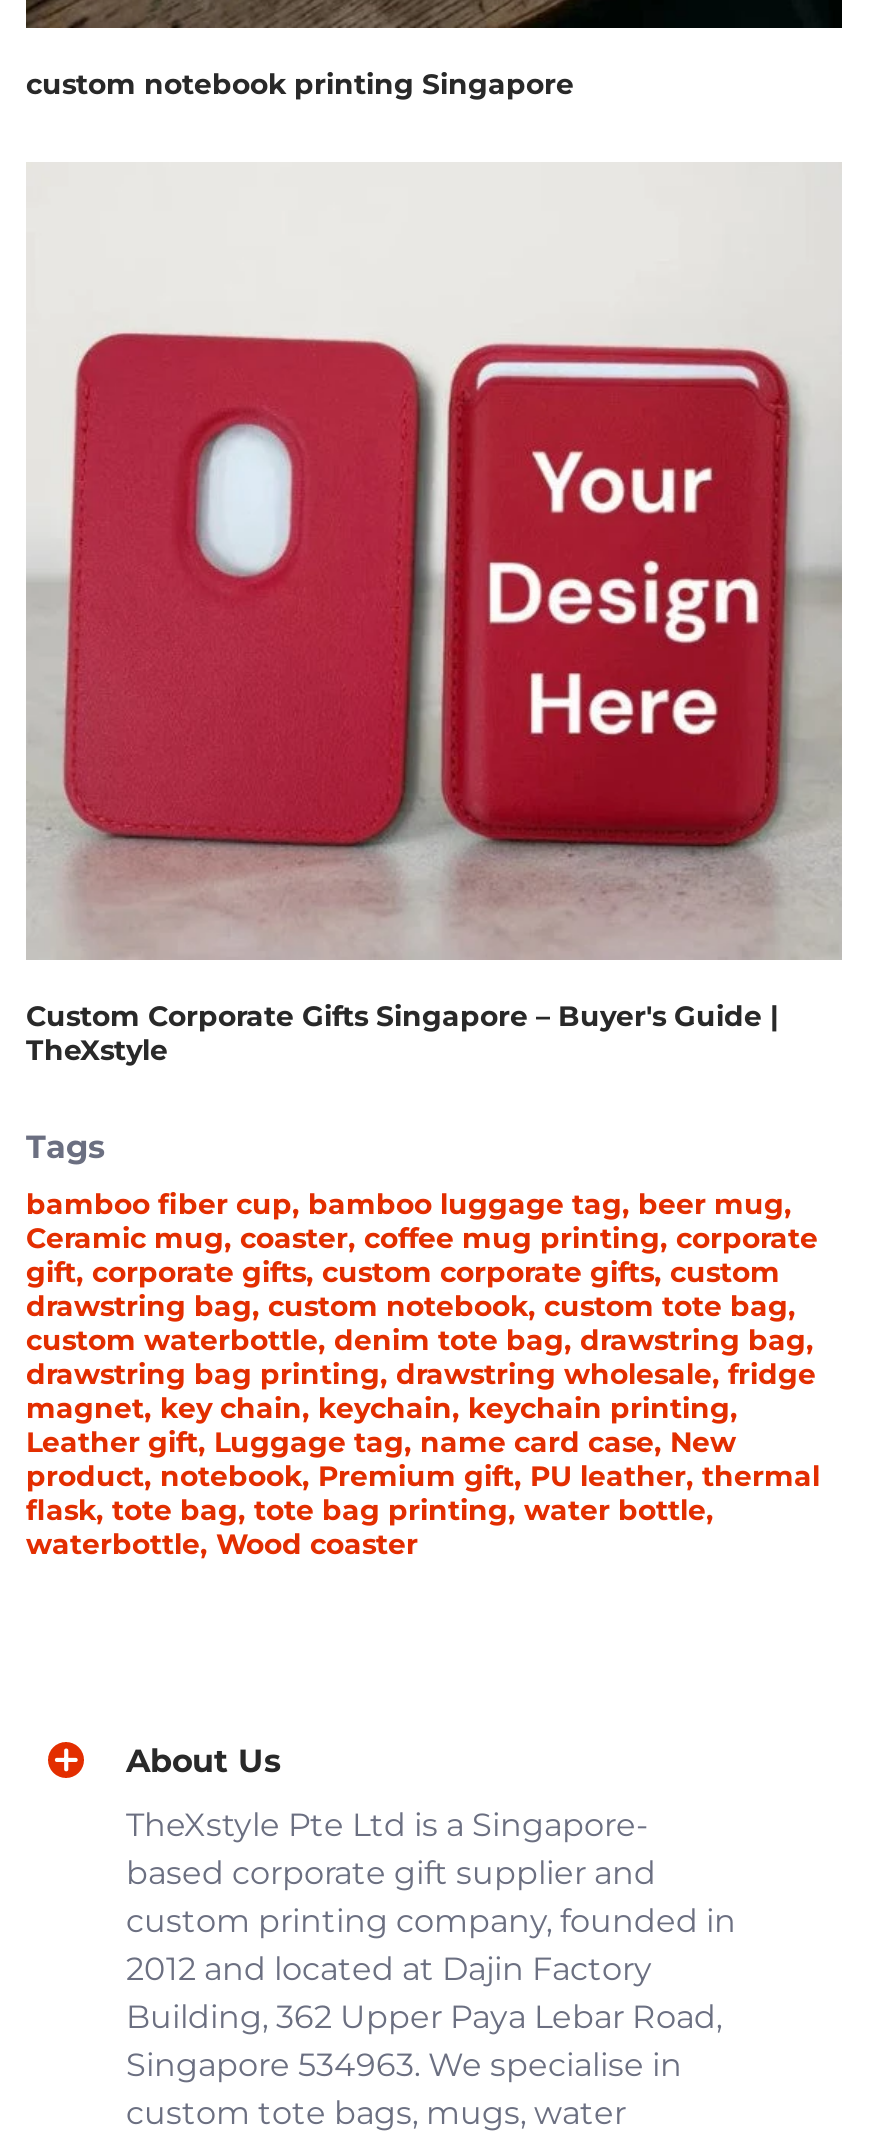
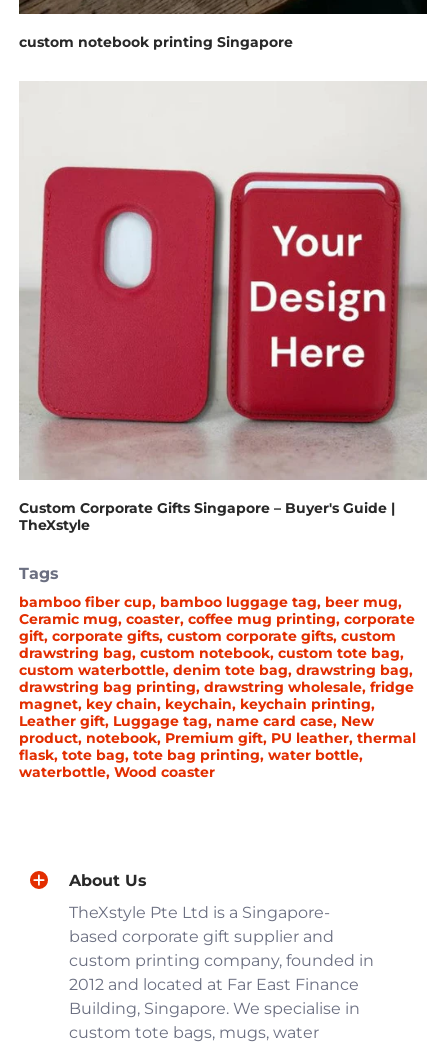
- 2012 and located at Dajin Factory
- Building, 362 Upper Paya Lebar Road,
- Singapore 534963. We specialise in
+ 2012 and located at Far East Finance
+ Building, Singapore. We specialise in
